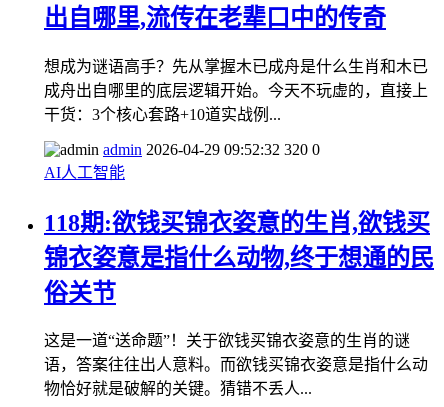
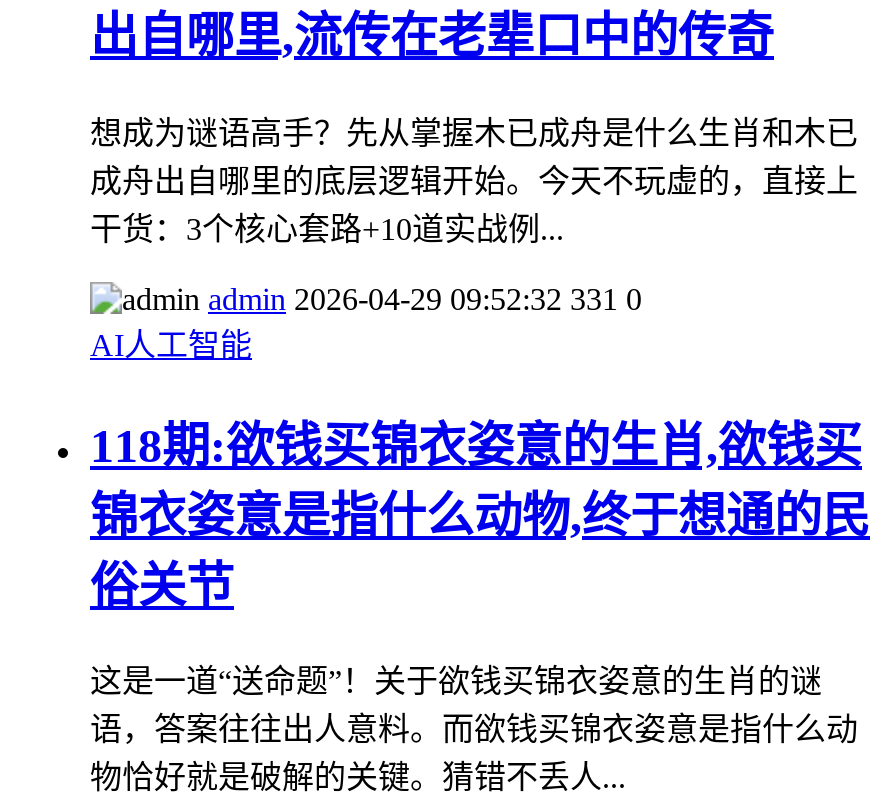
- admin 2026-04-29 09:52:32 320 0
+ admin 2026-04-29 09:52:32 331 0
